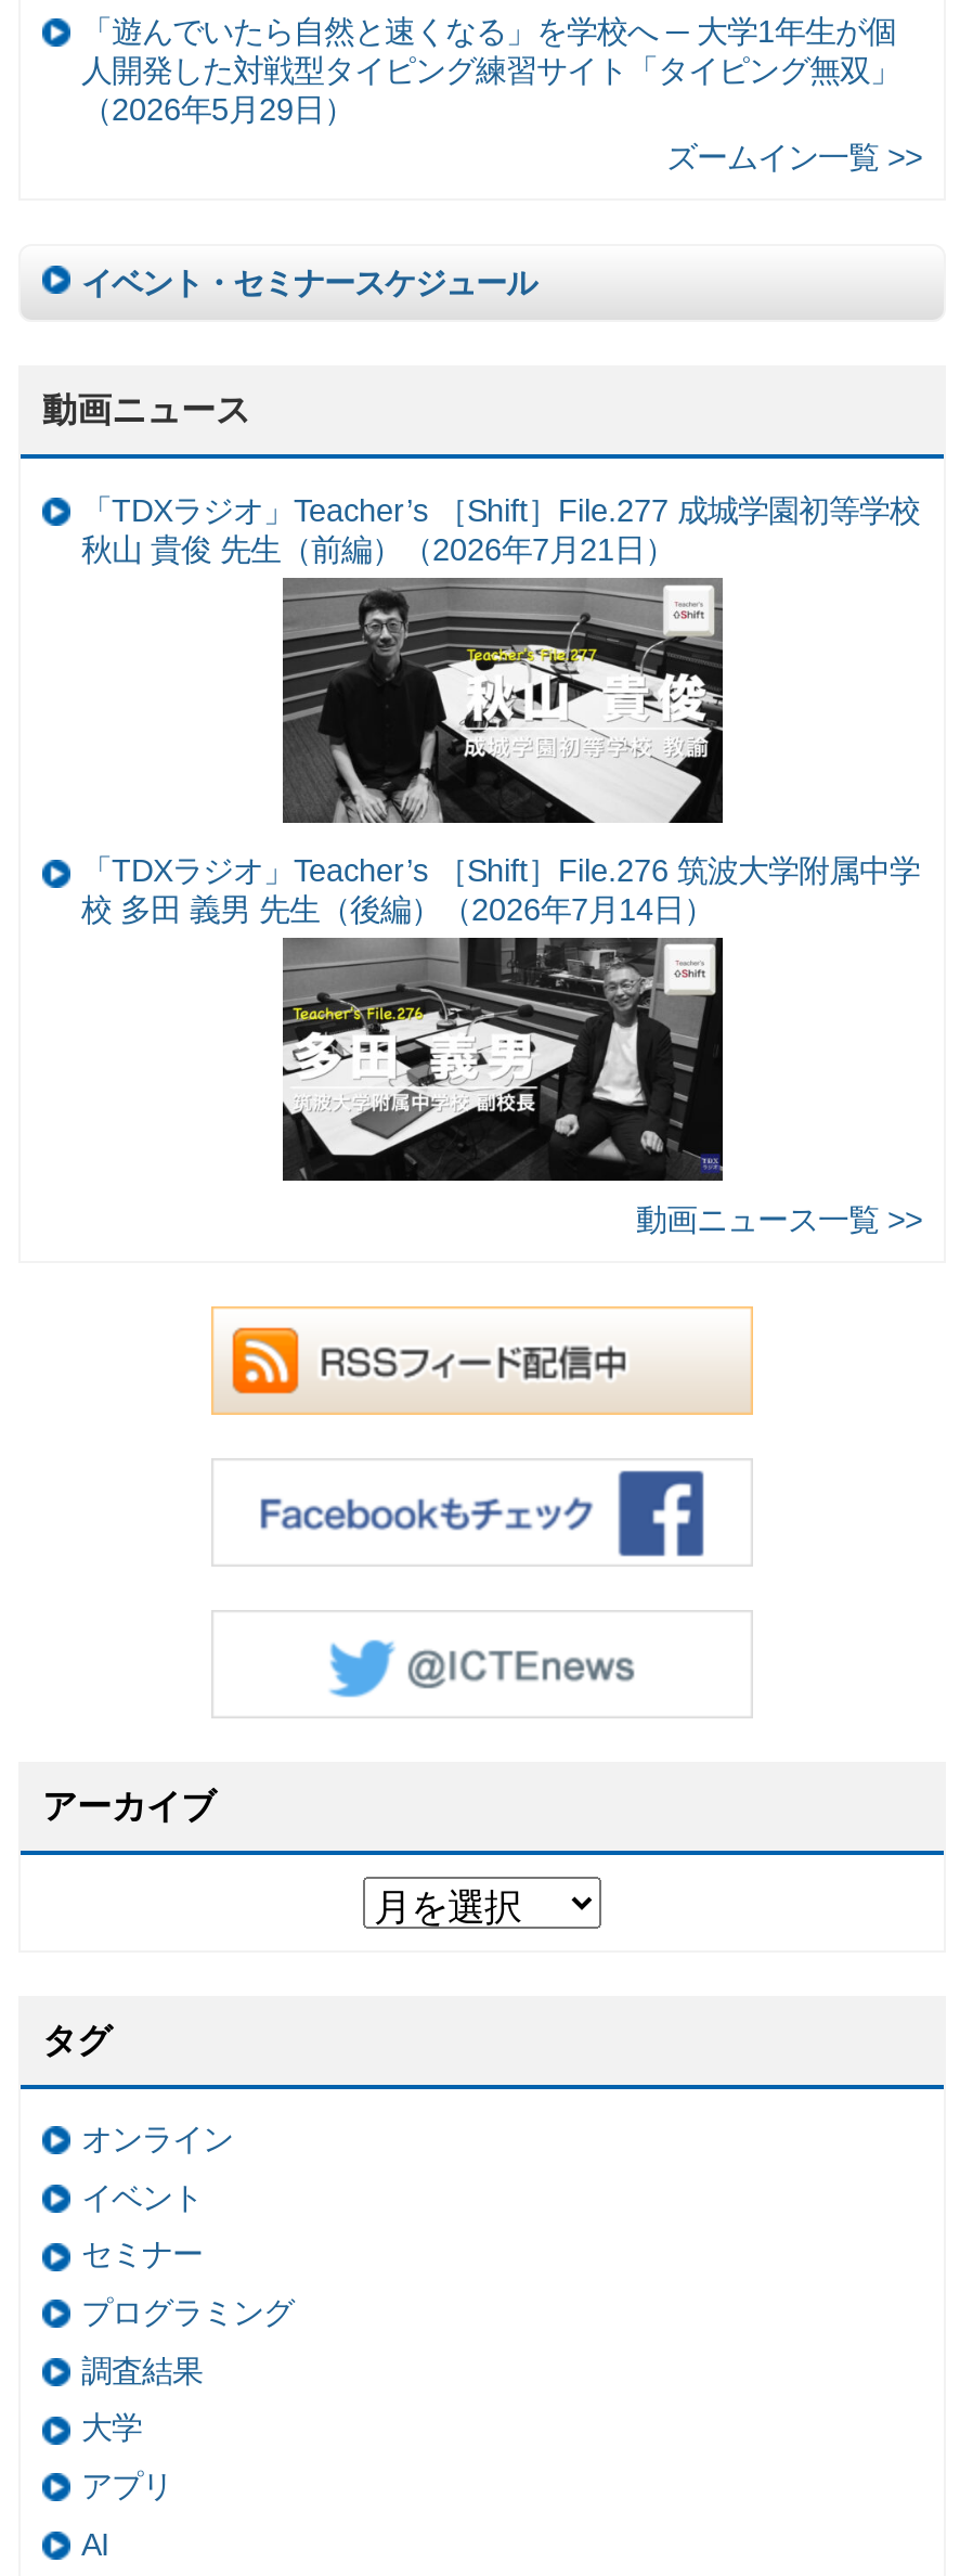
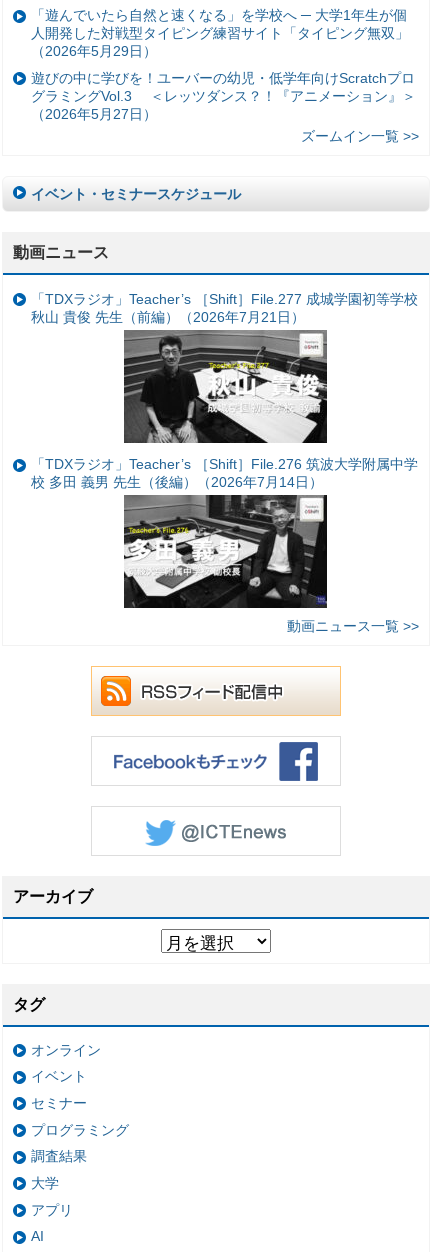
+ 遊びの中に学びを！ユーバーの幼児・低学年向けScratchプロ
+ グラミングVol.3 ＜レッツダンス？！『アニメーション』＞
+ （2026年5月27日）
